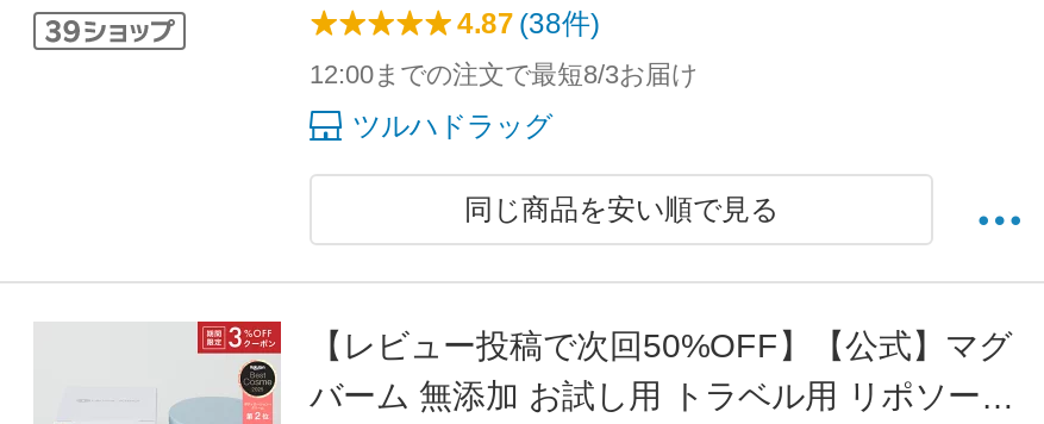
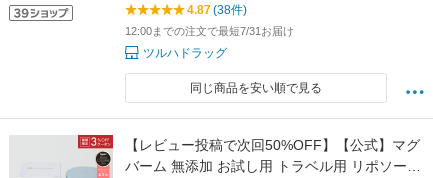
- 12:00までの注文で最短8/3お届け
+ 12:00までの注文で最短7/31お届け
